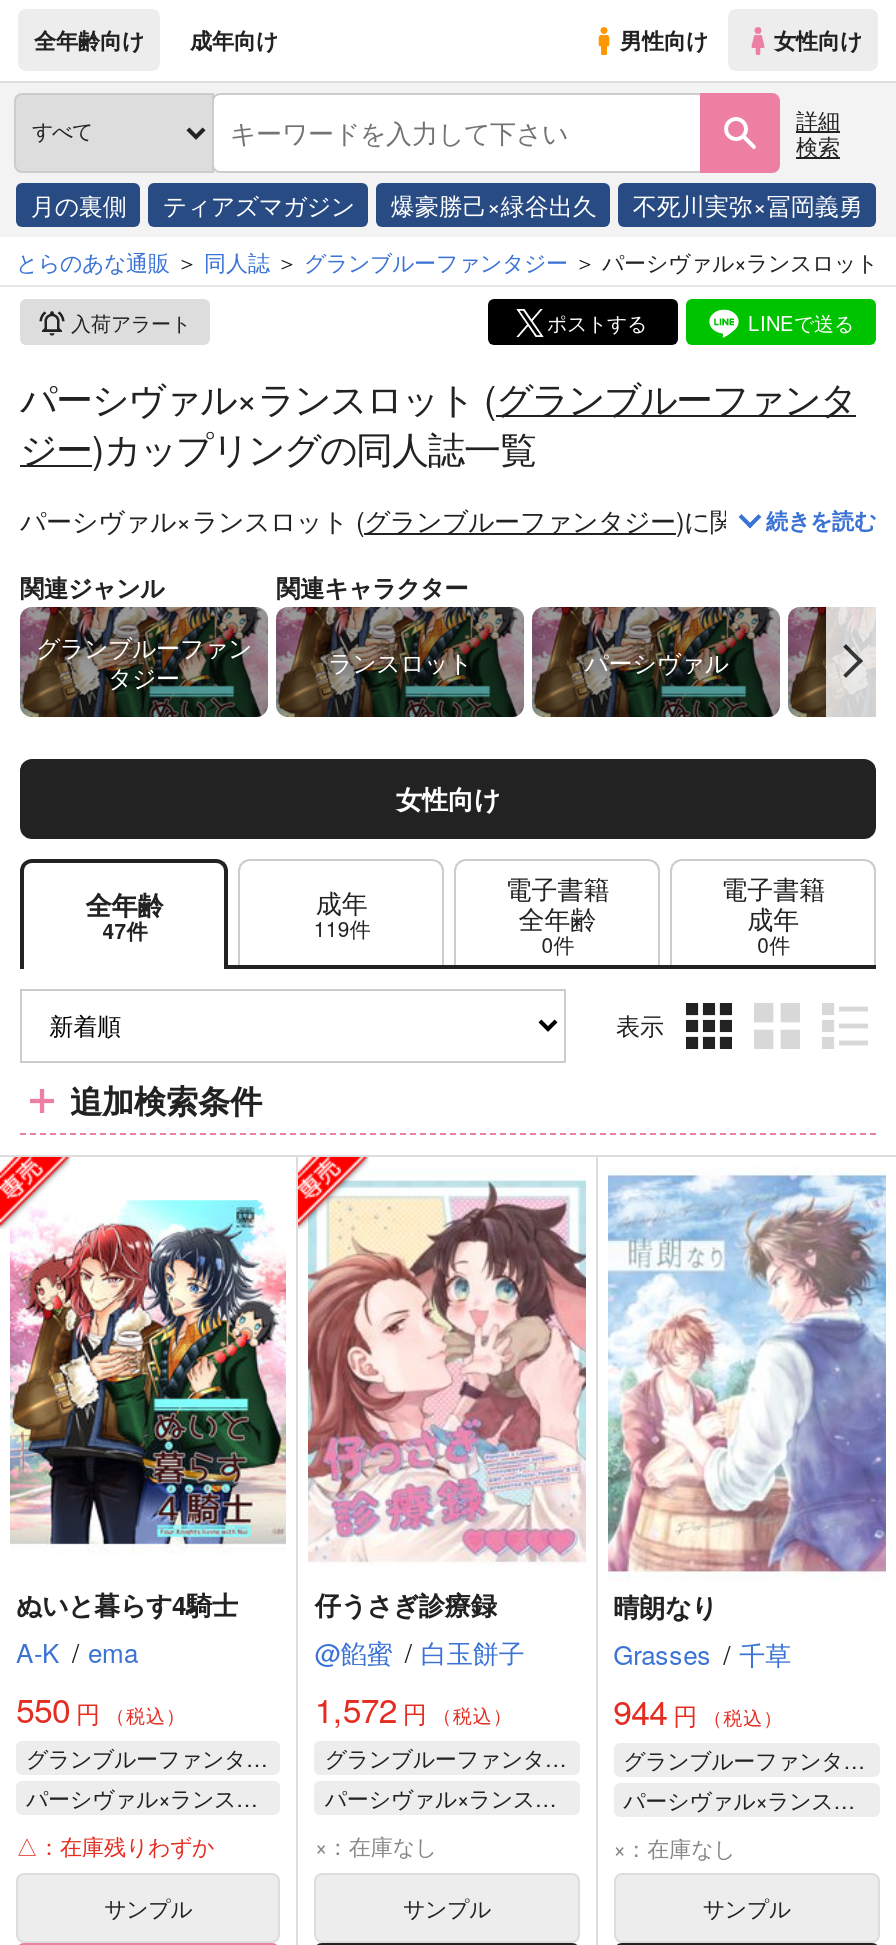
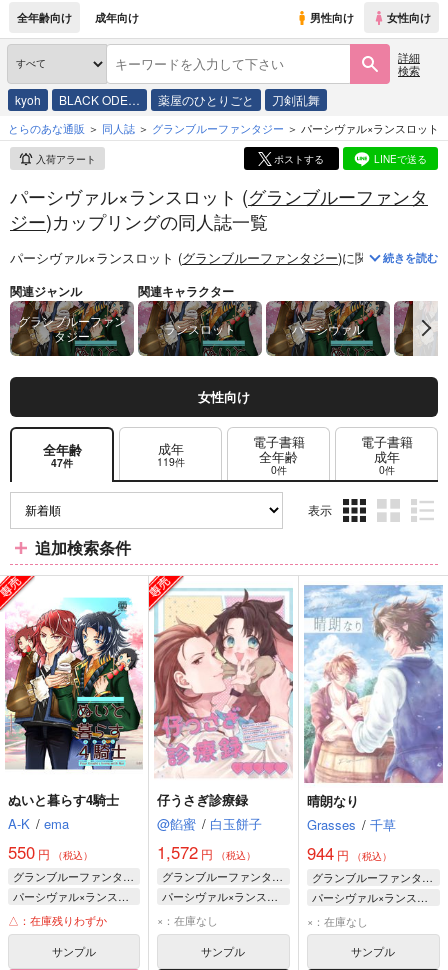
- 月の裏側
- ティアズマガジン
- 爆豪勝己×緑谷出久
- 不死川実弥×冨岡義勇
+ kyoh
+ BLACK ODE…
+ 薬屋のひとりごと
+ 刀剣乱舞
